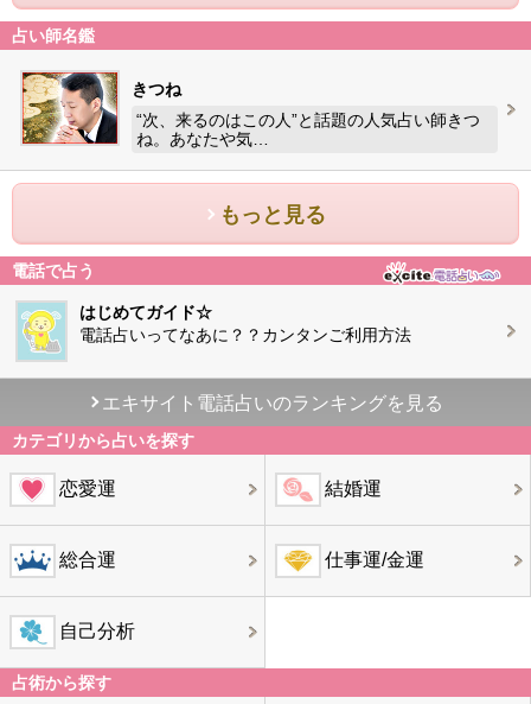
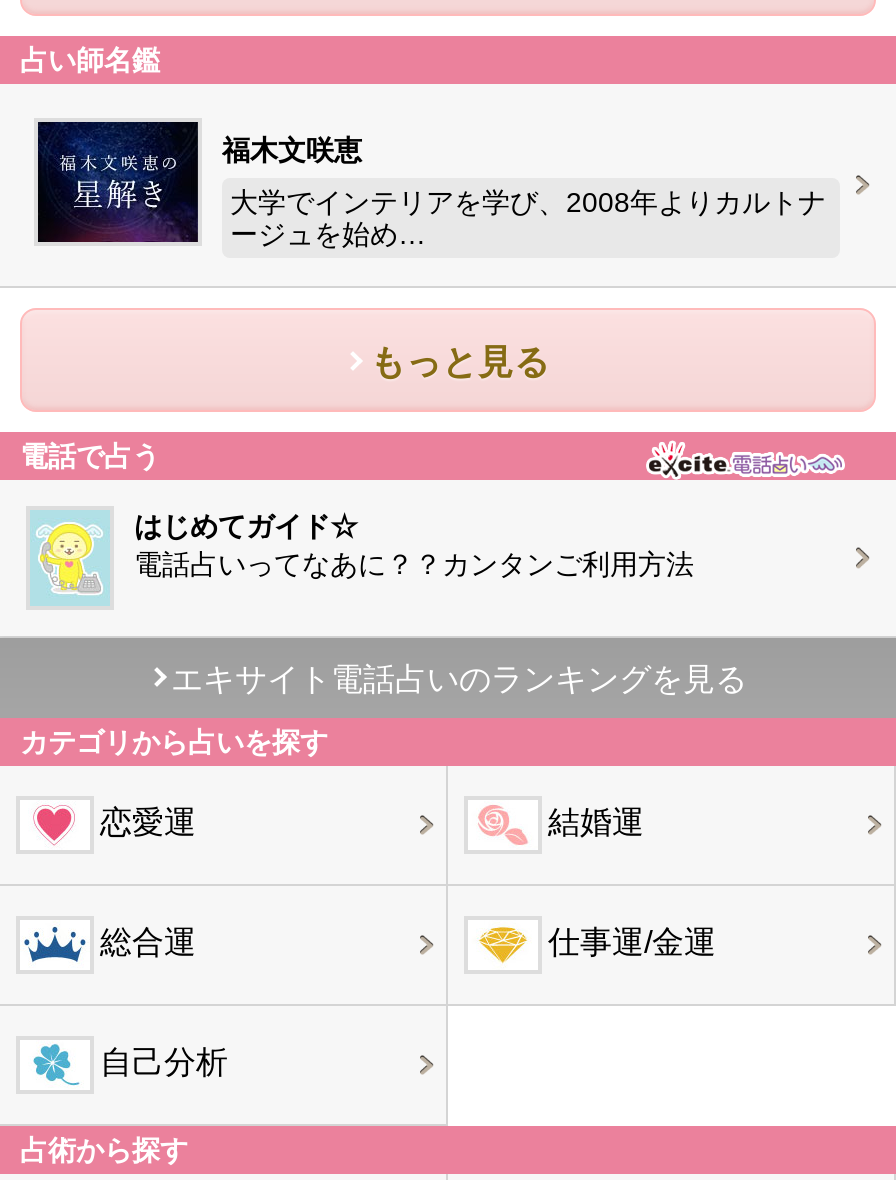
- [image]
- きつね
+ [image]
+ 福木文咲恵

- “次、来るのはこの人”と話題の人気占い師きつ
- ね。あなたや気…
+ 大学でインテリアを学び、2008年よりカルトナ
+ ージュを始め…
